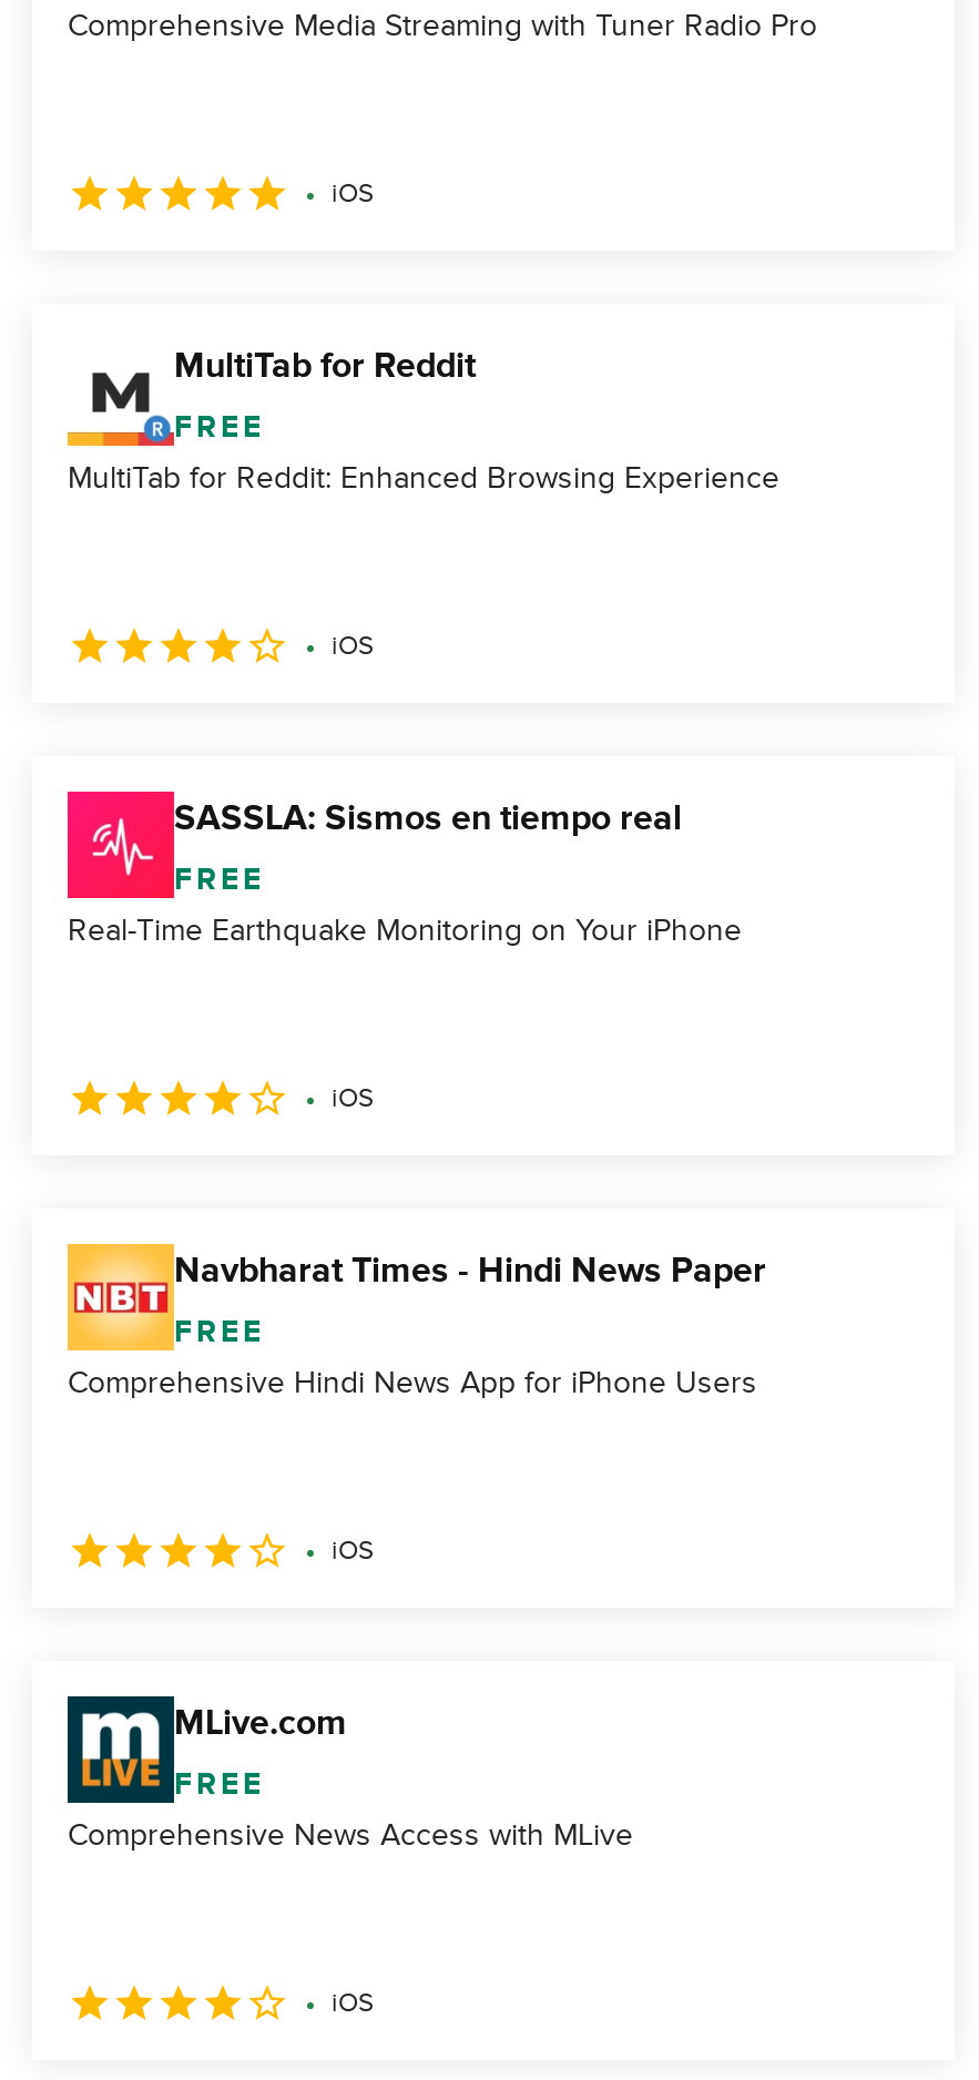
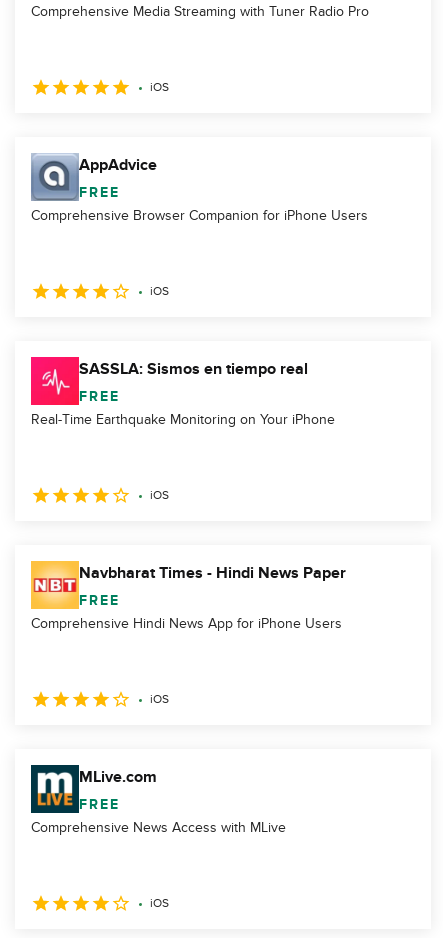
- [image]
- MultiTab for Reddit
+ [image]
+ AppAdvice

- MultiTab for Reddit: Enhanced Browsing Experience
+ Comprehensive Browser Companion for iPhone Users
